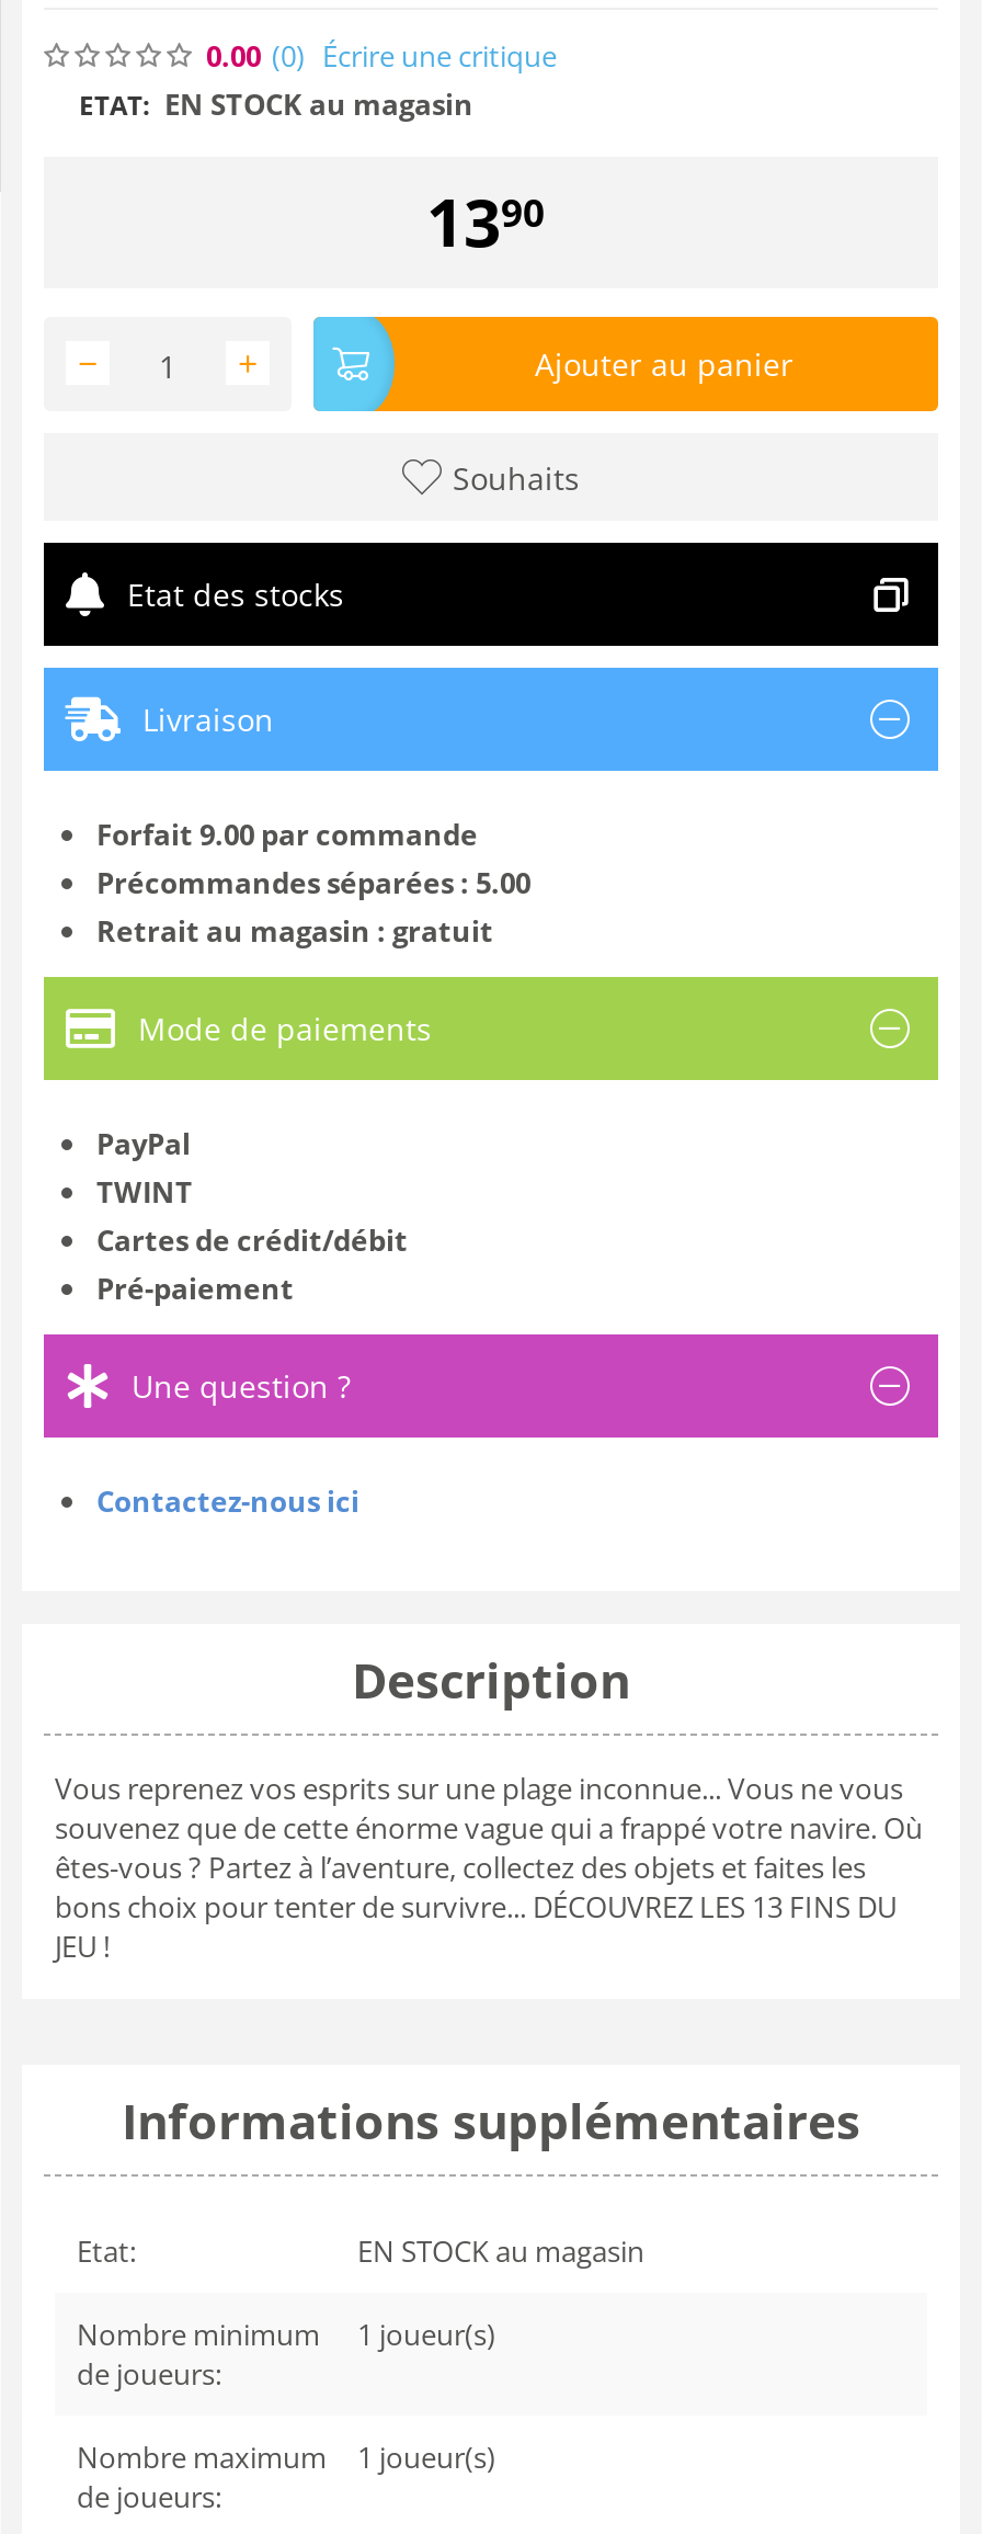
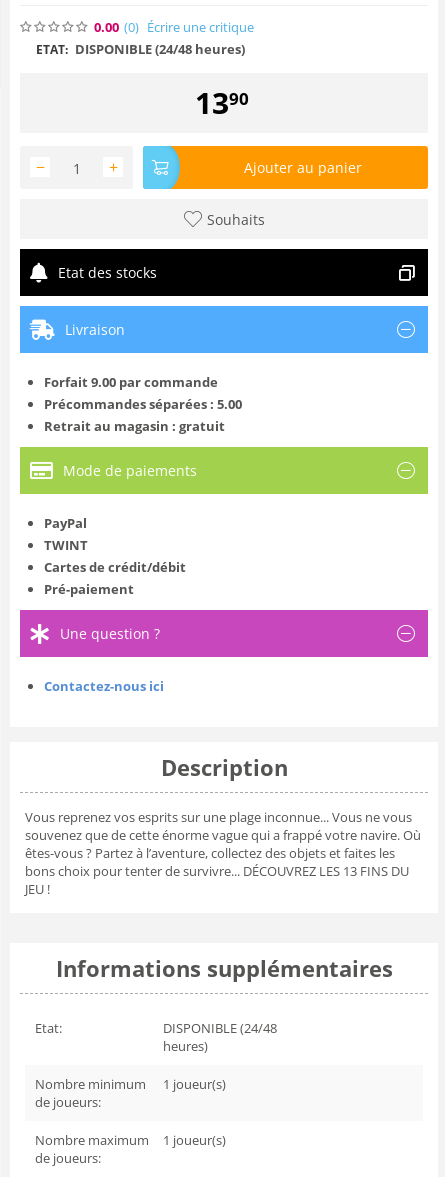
- ETAT: EN STOCK au magasin
+ ETAT: DISPONIBLE (24/48 heures)

- EN STOCK au magasin
+ DISPONIBLE (24/48
+ heures)
